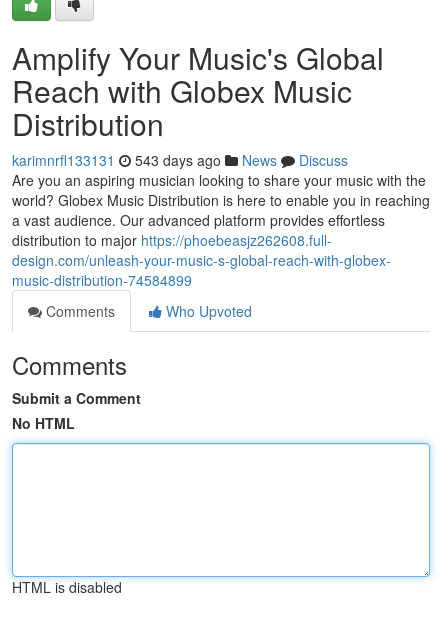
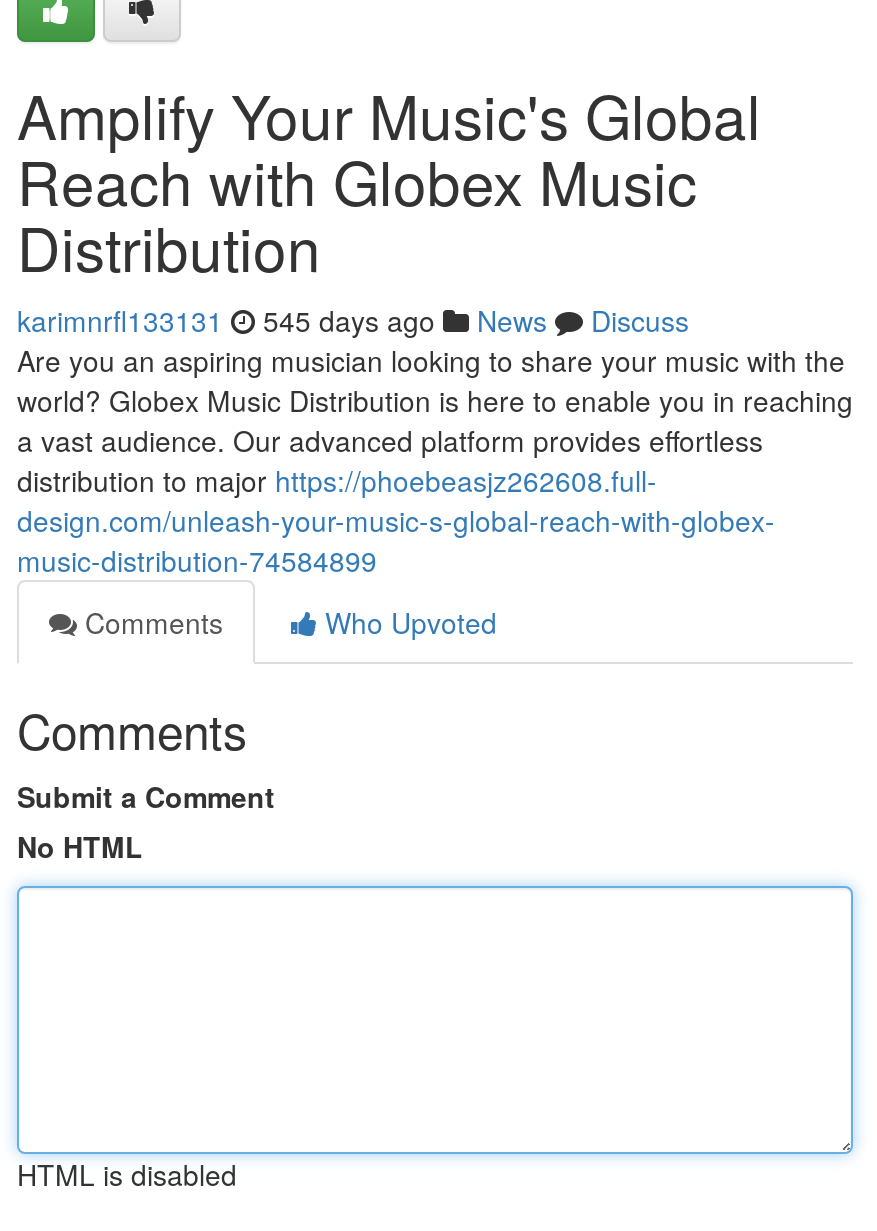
- karimnrfl133131 543 days ago News Discuss
+ karimnrfl133131 545 days ago News Discuss
